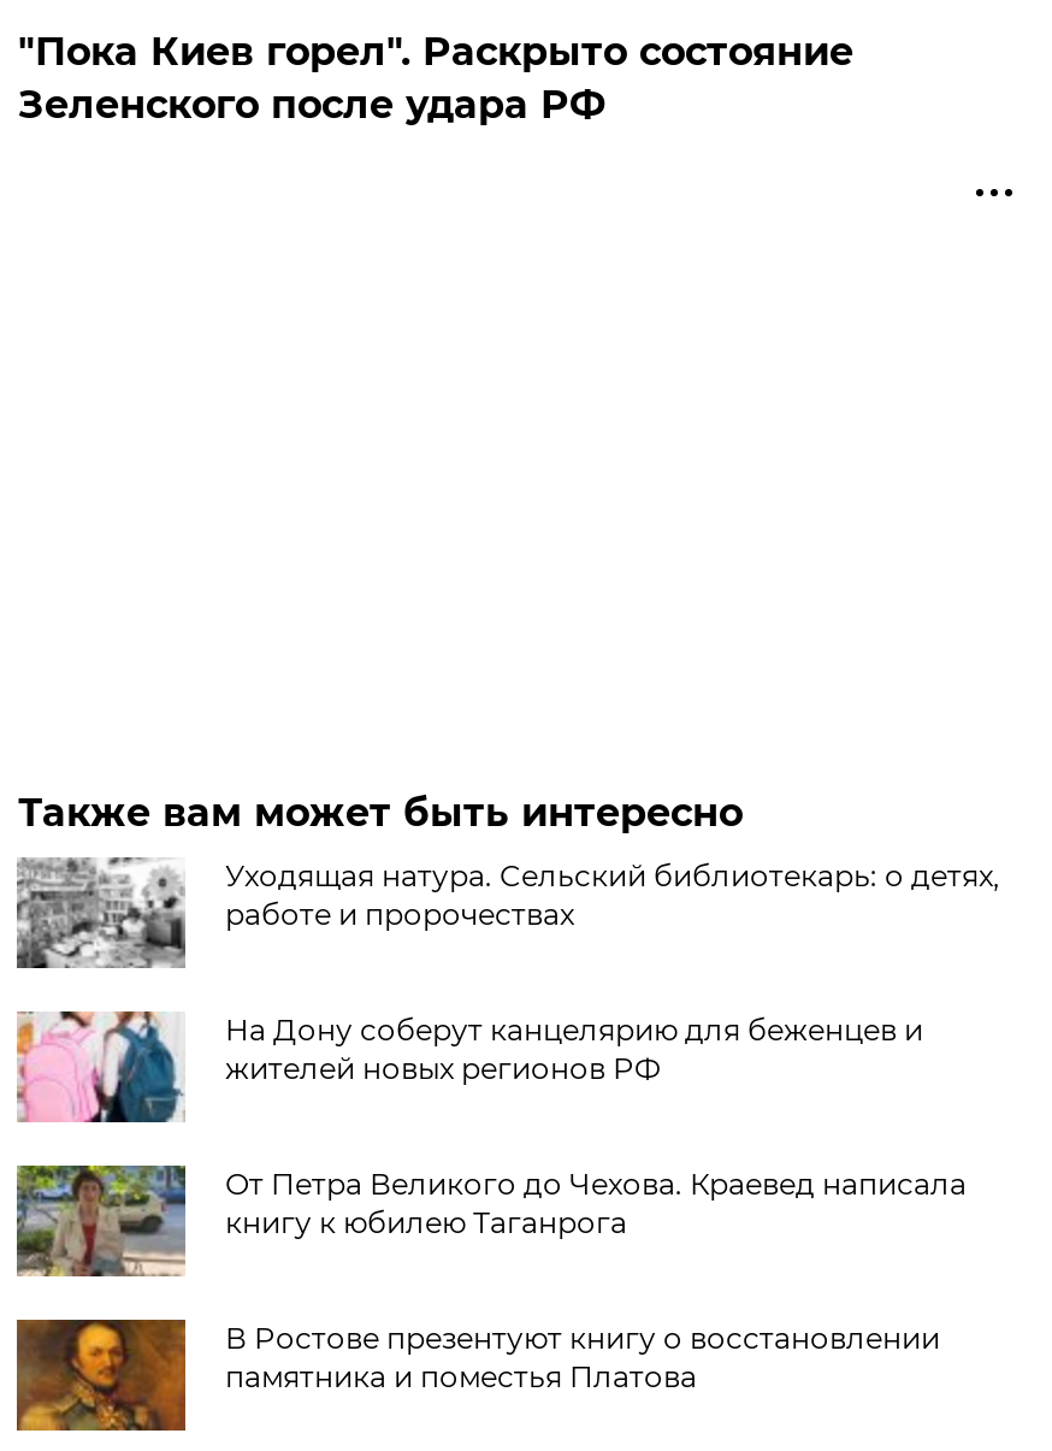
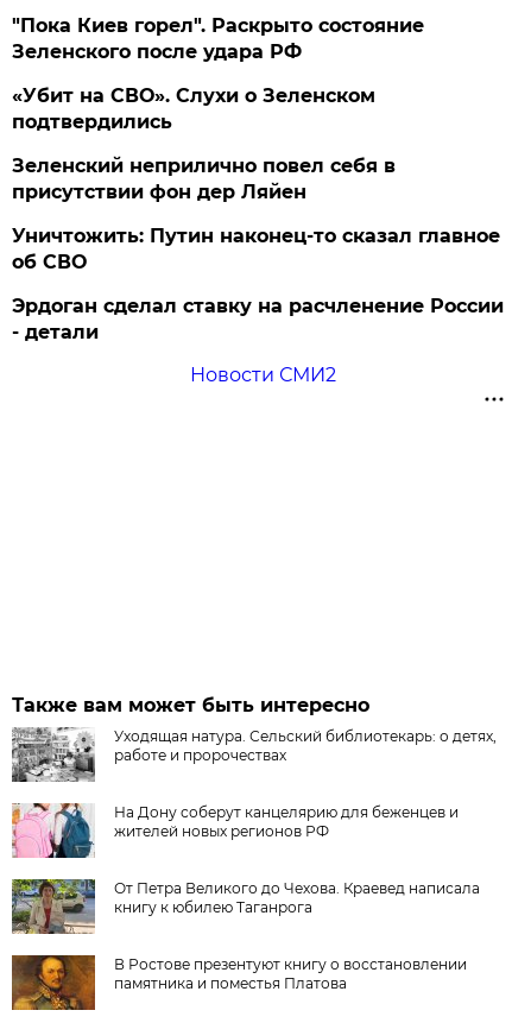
+ «Убит на СВО». Слухи о Зеленском
+ подтвердились
+ Зеленский неприлично повел cебя в
+ присутствии фон дер Ляйен
+ Уничтожить: Путин наконец-то сказал главное
+ об СВО
+ Эрдоган сделал ставку на расчленение России
+ - детали
+ Новости СМИ2
